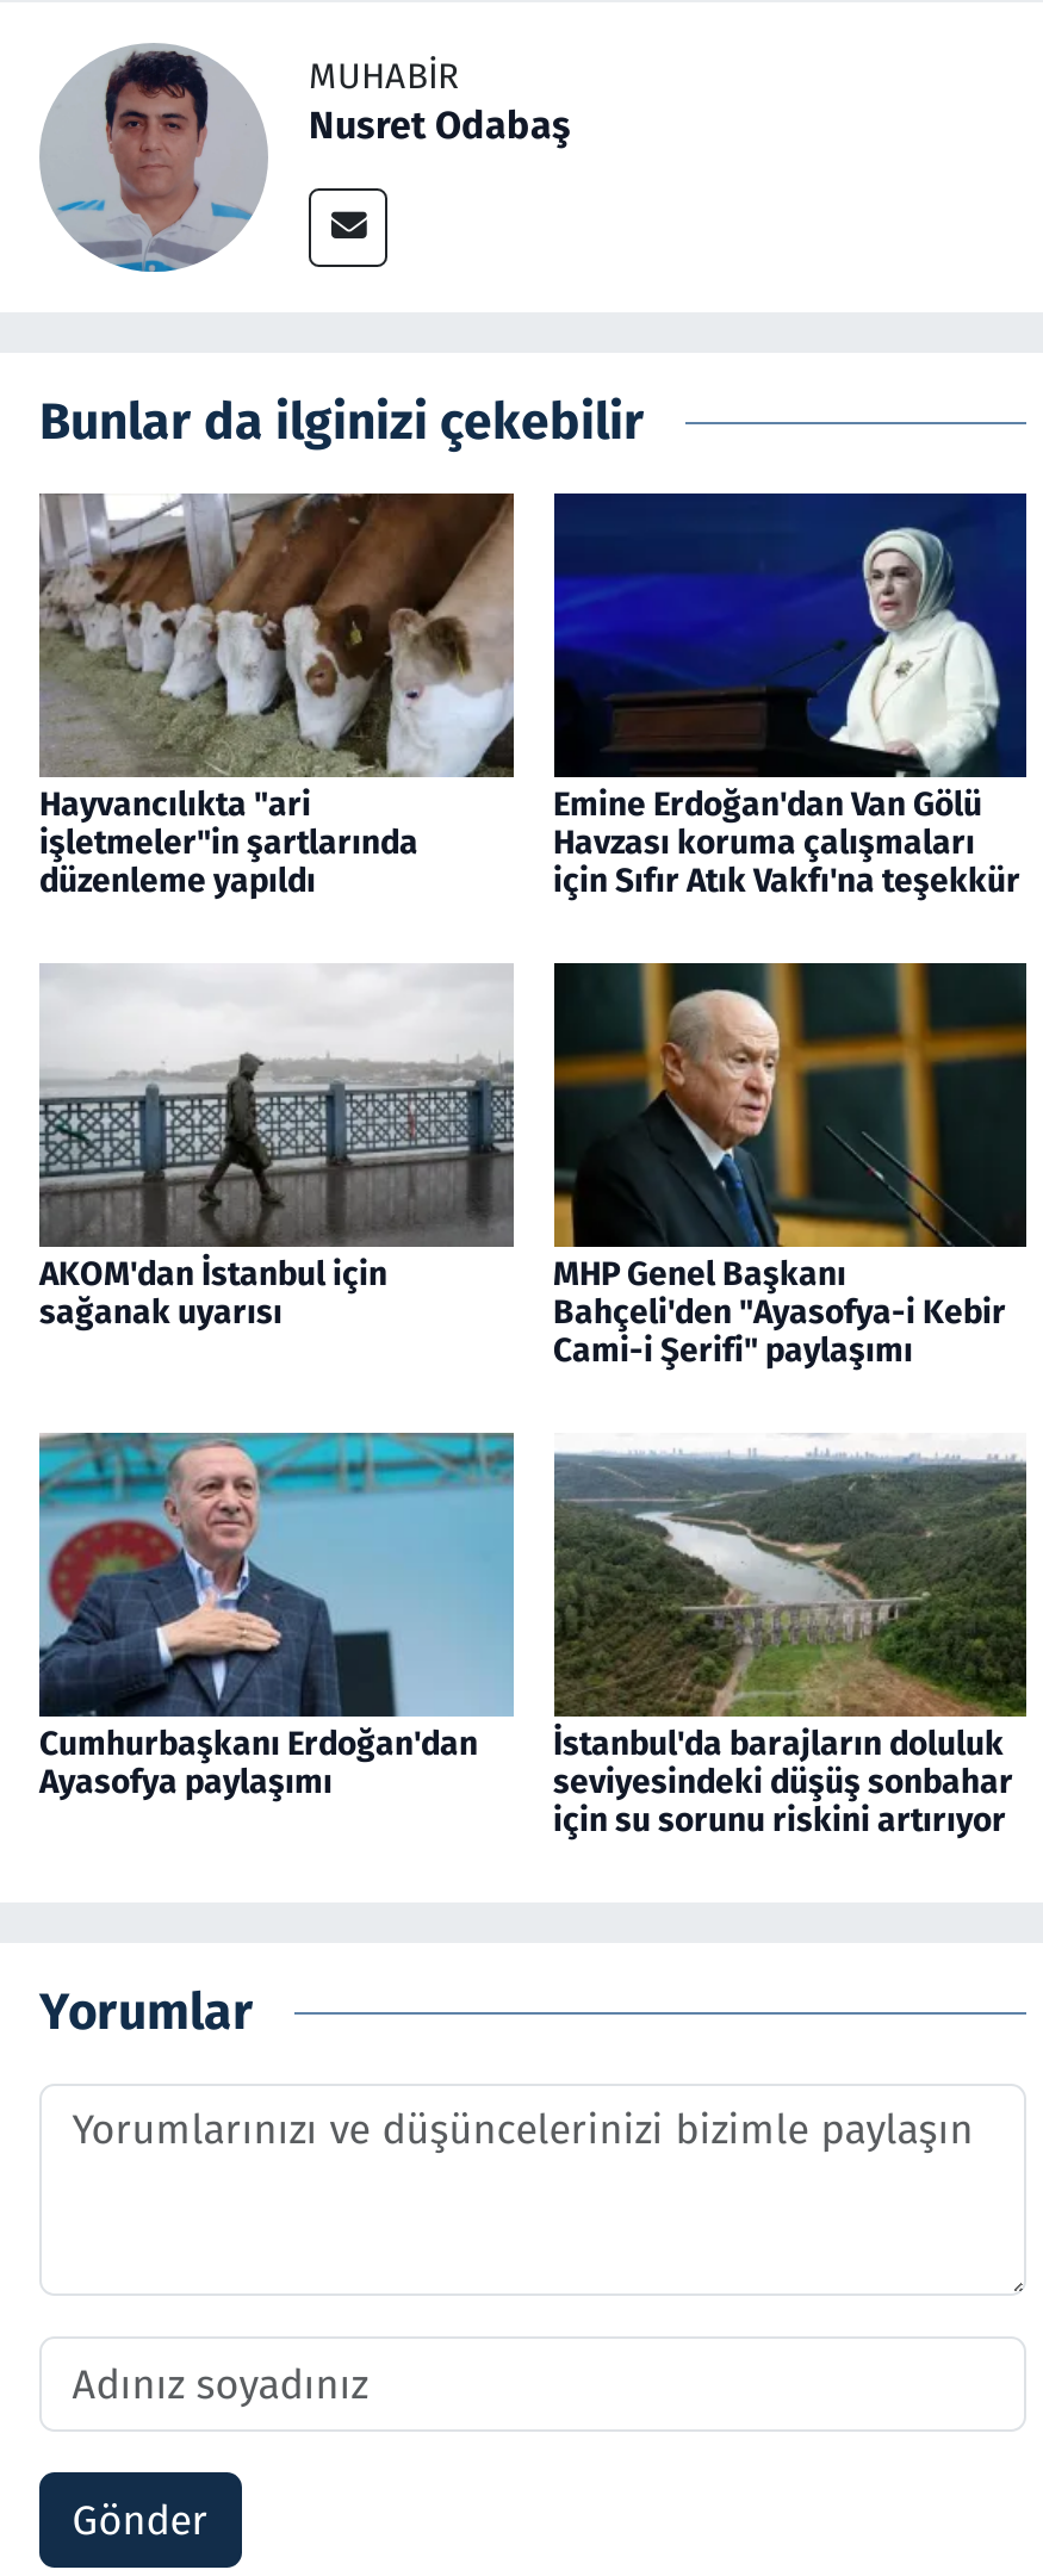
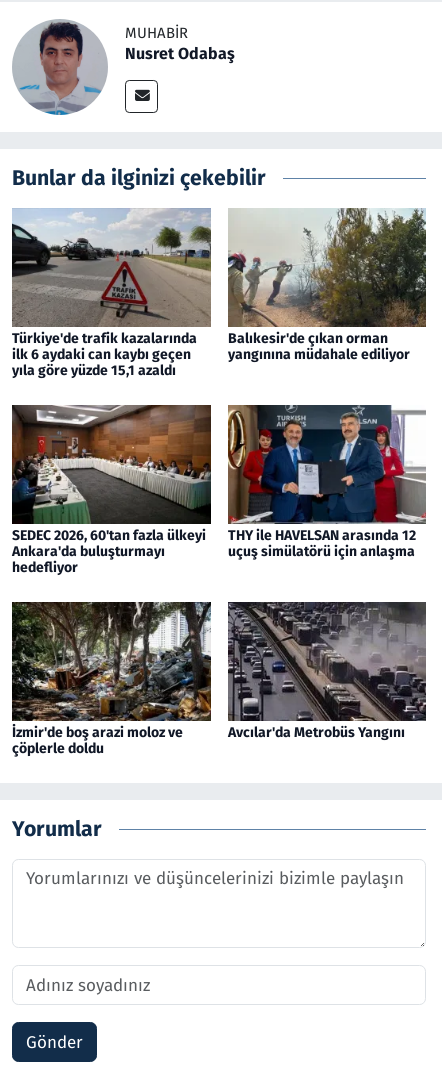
- [image]
- Hayvancılıkta "ari
- işletmeler"in şartlarında
- düzenleme yapıldı
+ [image]
+ Türkiye'de trafik kazalarında
+ ilk 6 aydaki can kaybı geçen
+ yıla göre yüzde 15,1 azaldı

- [image]
- Emine Erdoğan'dan Van Gölü
- Havzası koruma çalışmaları
- için Sıfır Atık Vakfı'na teşekkür
+ [image]
+ Balıkesir'de çıkan orman
+ yangınına müdahale ediliyor

- [image]
- AKOM'dan İstanbul için
- sağanak uyarısı
+ [image]
+ SEDEC 2026, 60'tan fazla ülkeyi
+ Ankara'da buluşturmayı
+ hedefliyor

- [image]
- MHP Genel Başkanı
- Bahçeli'den "Ayasofya-i Kebir
- Cami-i Şerifi" paylaşımı
+ [image]
+ THY ile HAVELSAN arasında 12
+ uçuş simülatörü için anlaşma

- [image]
- Cumhurbaşkanı Erdoğan'dan
- Ayasofya paylaşımı
+ [image]
+ İzmir'de boş arazi moloz ve
+ çöplerle doldu

- [image]
- İstanbul'da barajların doluluk
- seviyesindeki düşüş sonbahar
- için su sorunu riskini artırıyor
+ [image]
+ Avcılar'da Metrobüs Yangını
